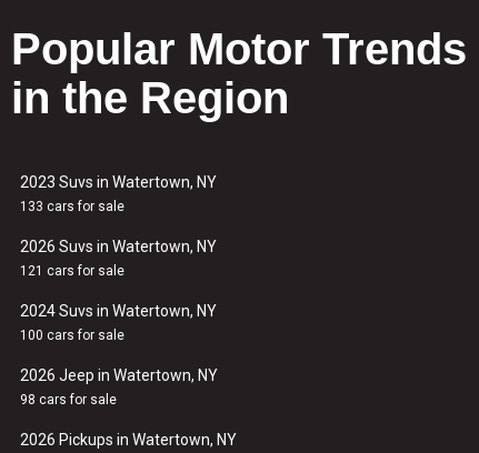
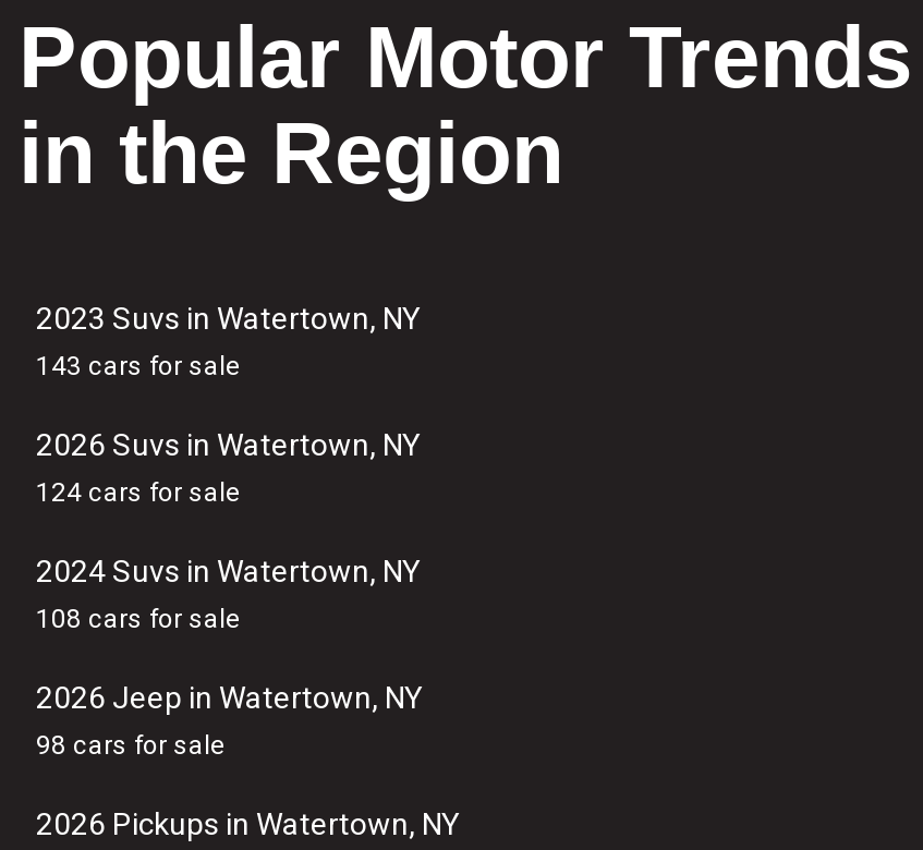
- 133 cars for sale
+ 143 cars for sale

- 121 cars for sale
+ 124 cars for sale

- 100 cars for sale
+ 108 cars for sale
